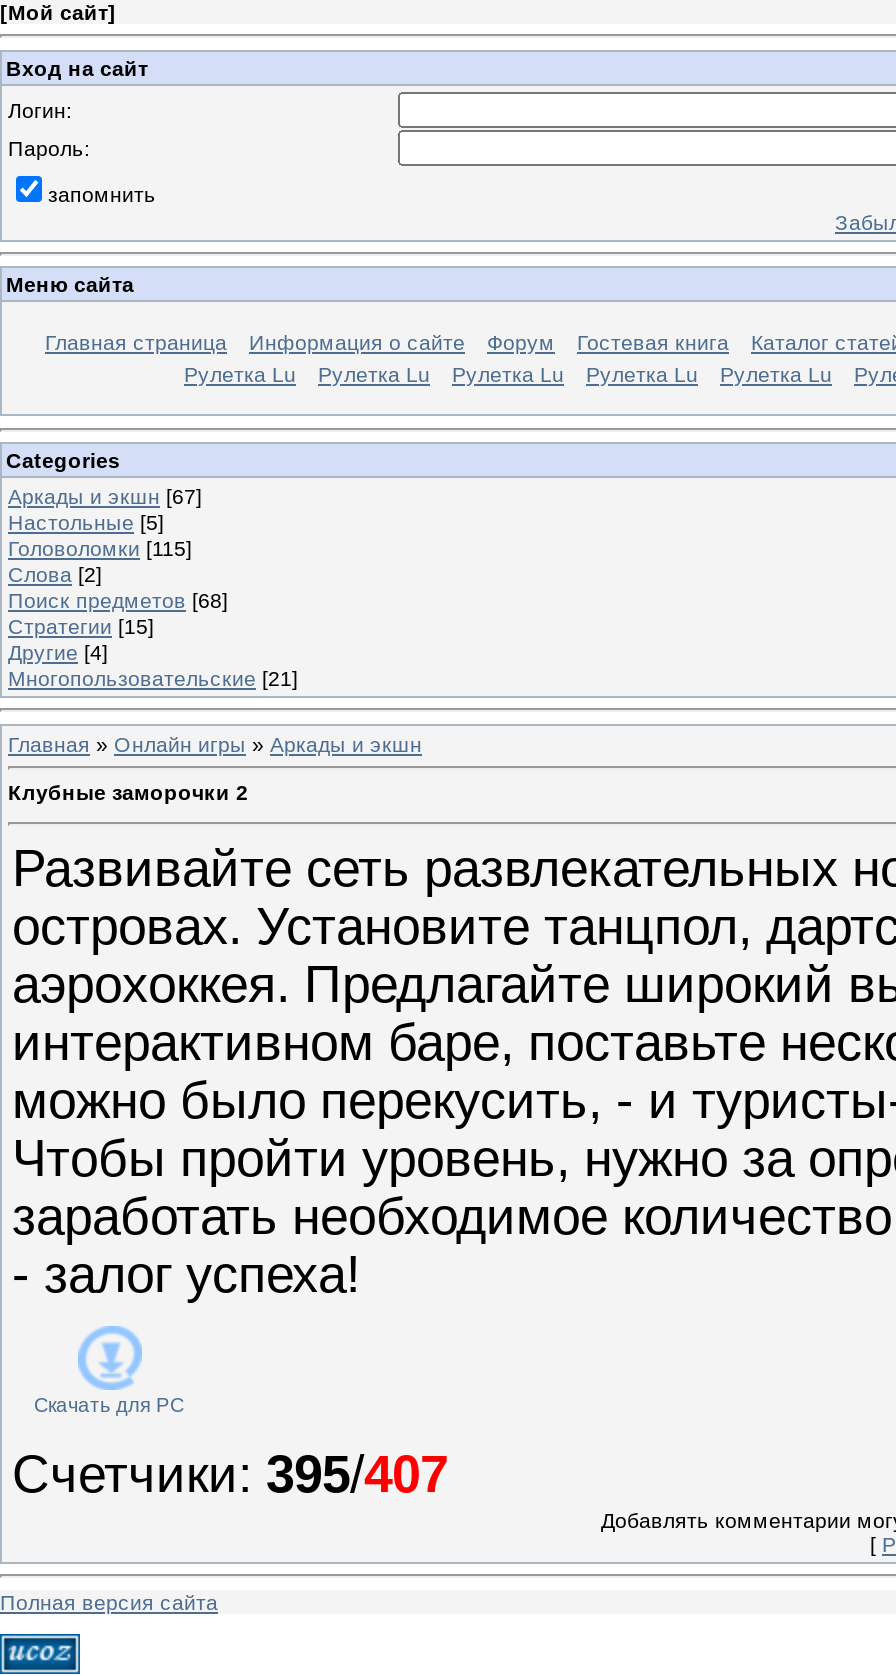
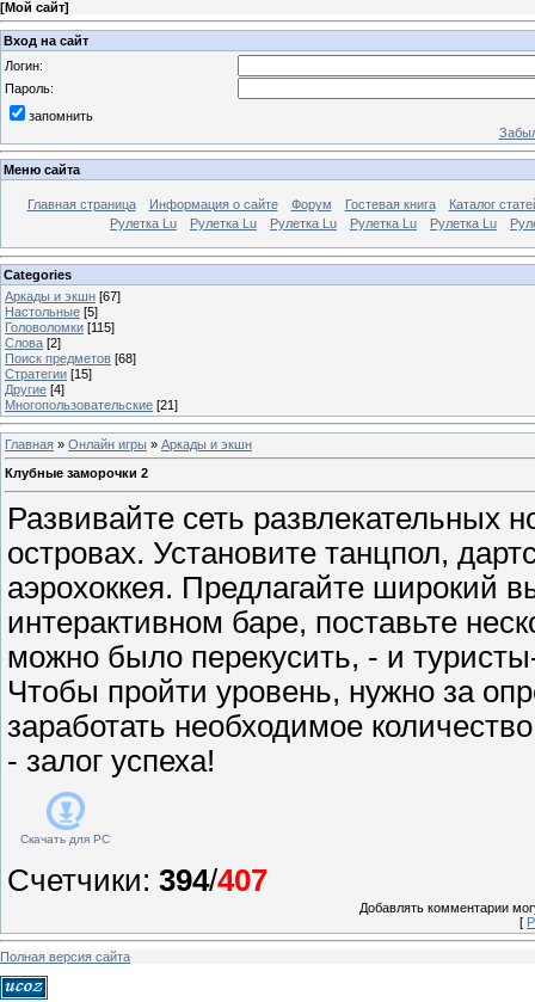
- Счетчики: 395/407
+ Счетчики: 394/407
